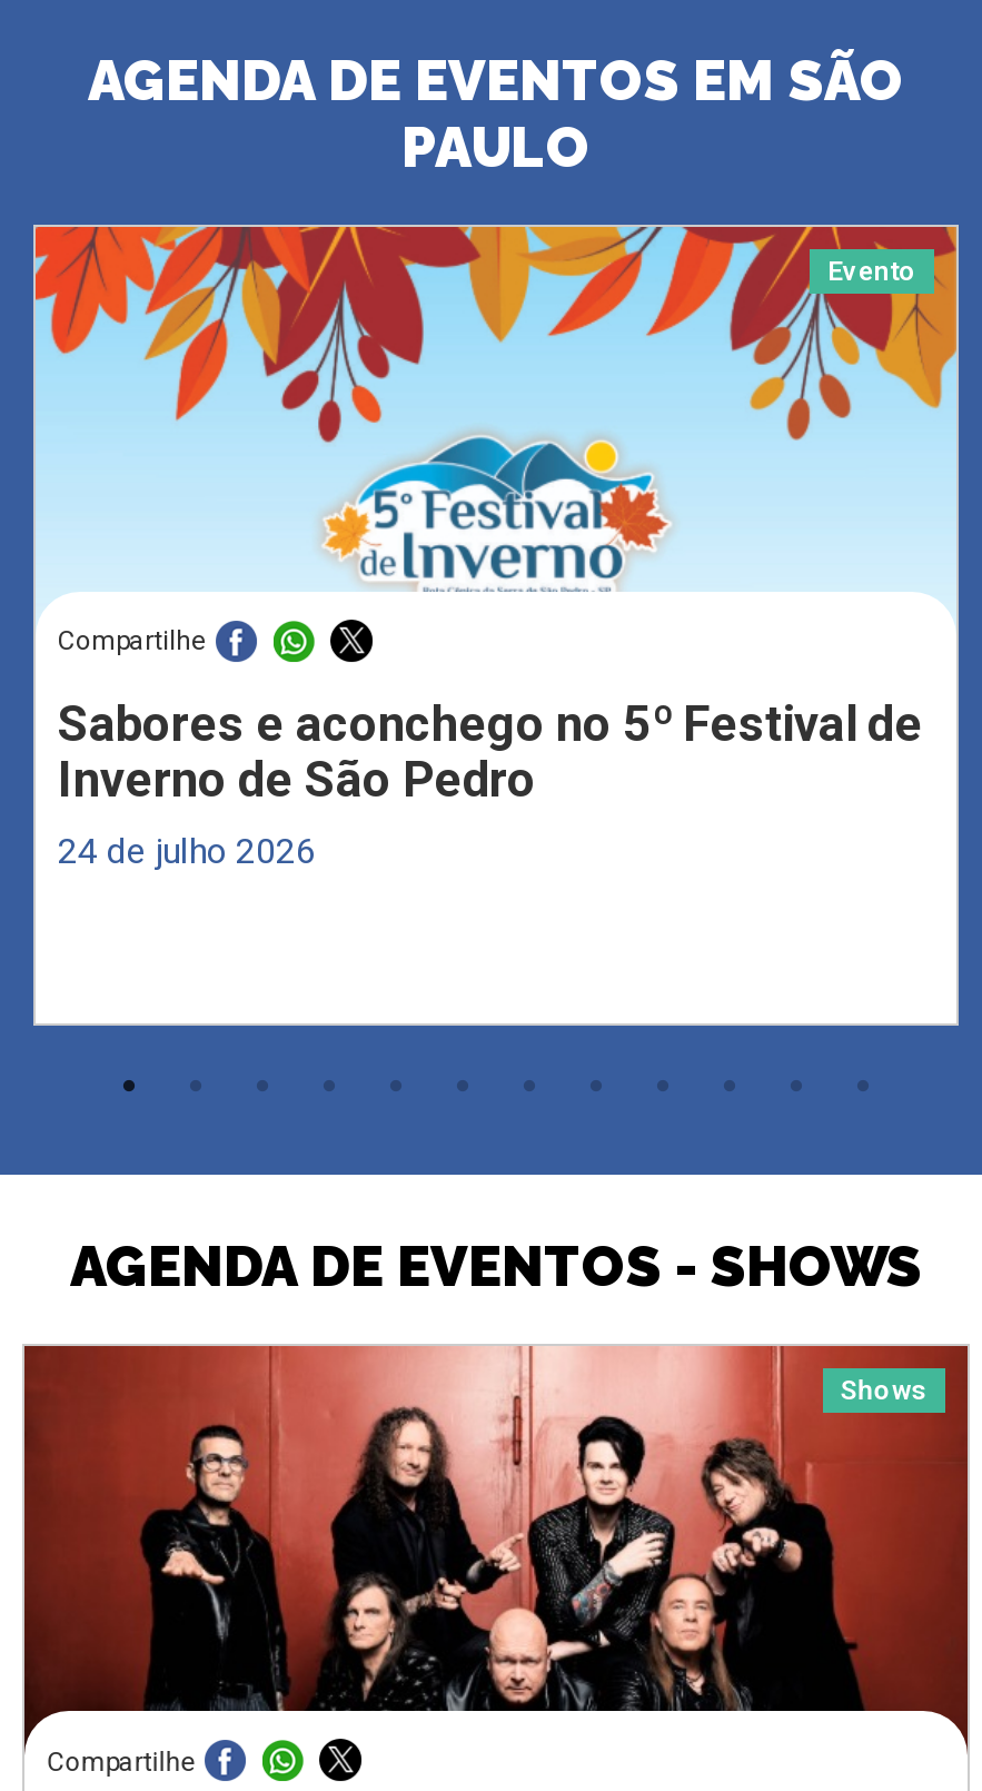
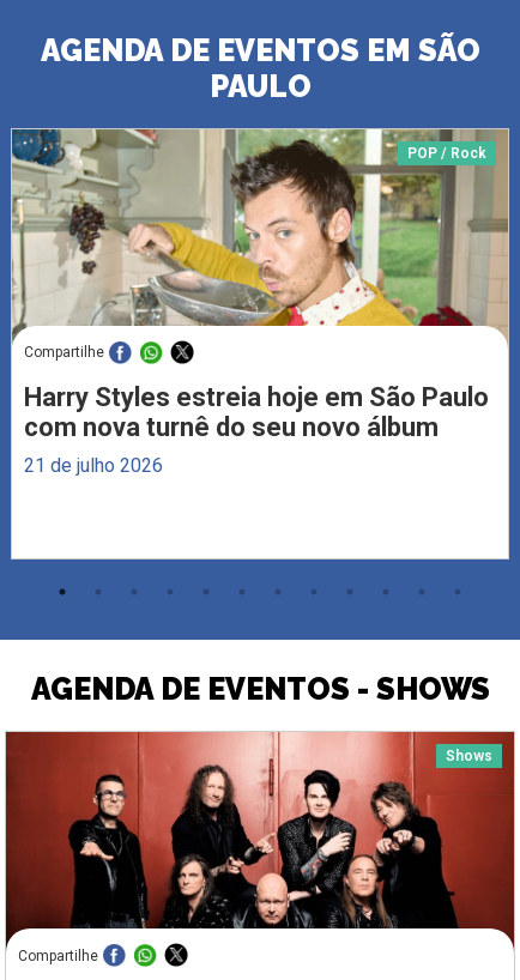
- [image]
- Evento
+ [image]
+ POP / Rock

- Sabores e aconchego no 5º Festival de
- Inverno de São Pedro
- 24 de julho 2026
+ Harry Styles estreia hoje em São Paulo
+ com nova turnê do seu novo álbum
+ 21 de julho 2026
